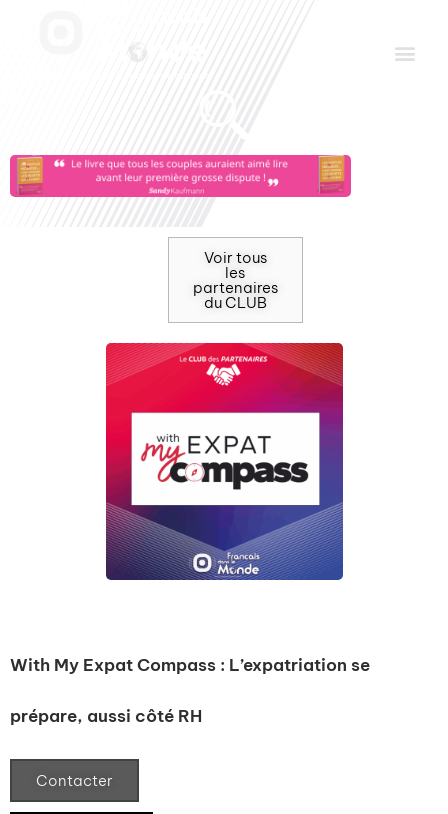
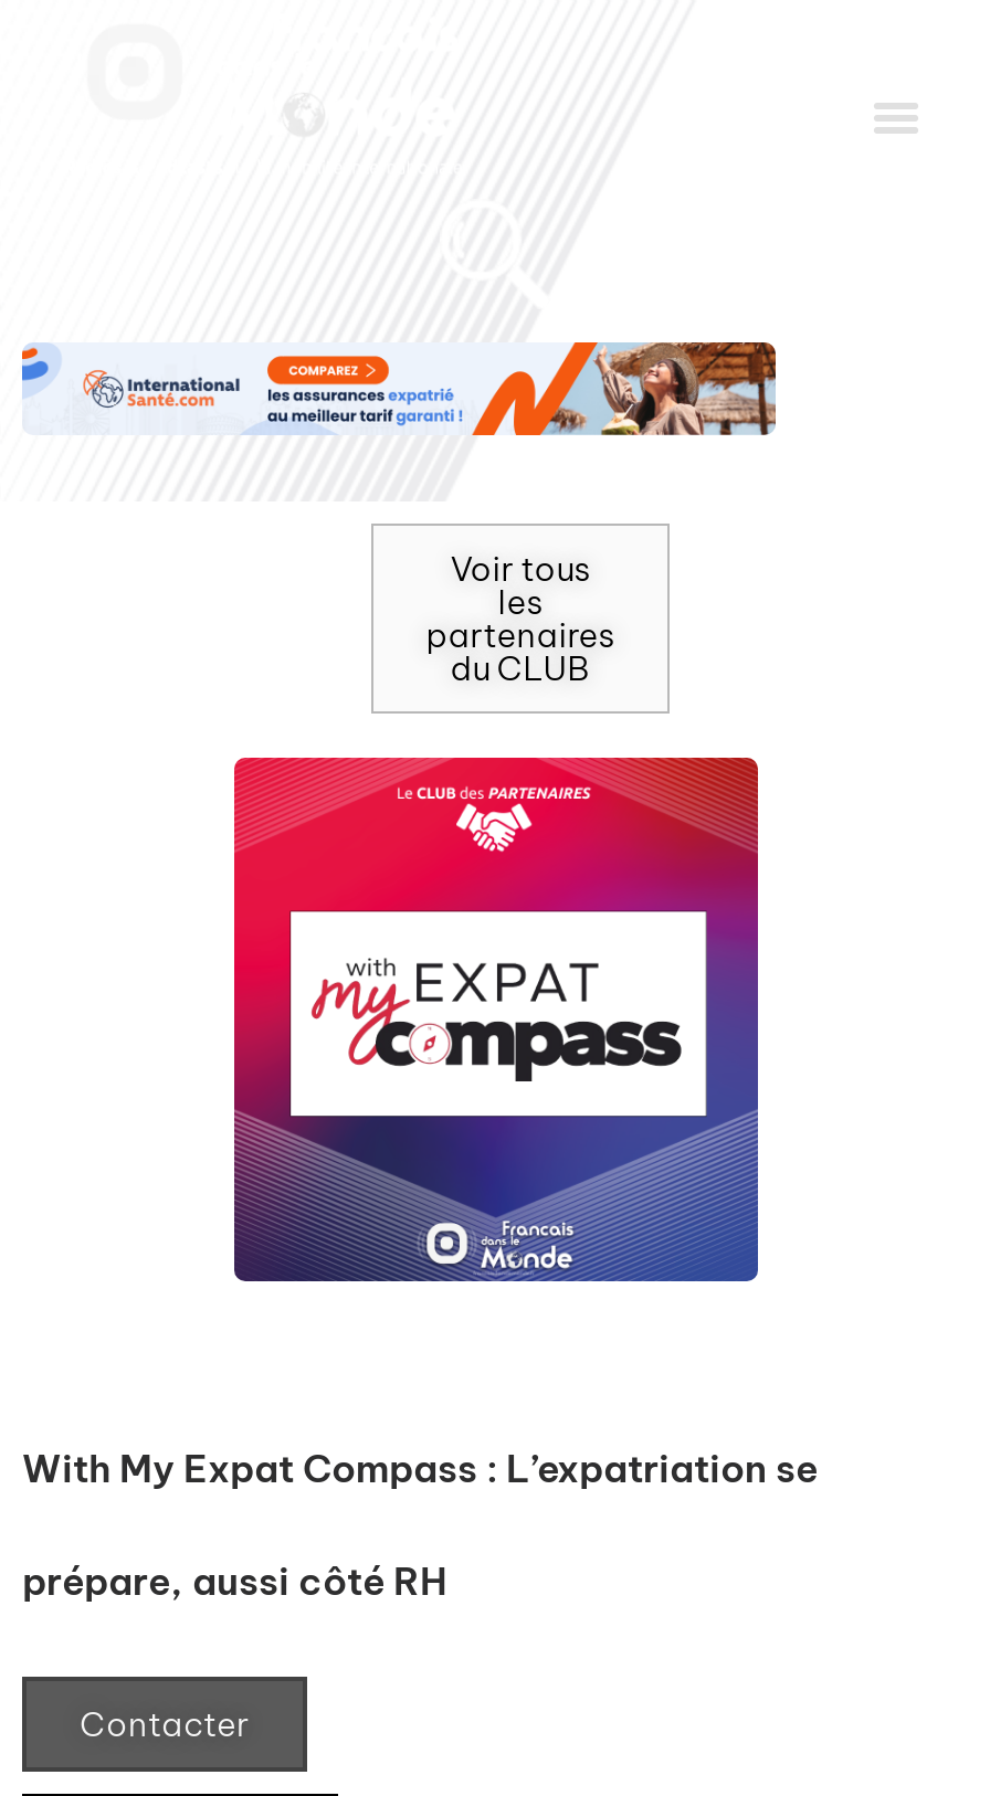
- [image]
+ [image]
